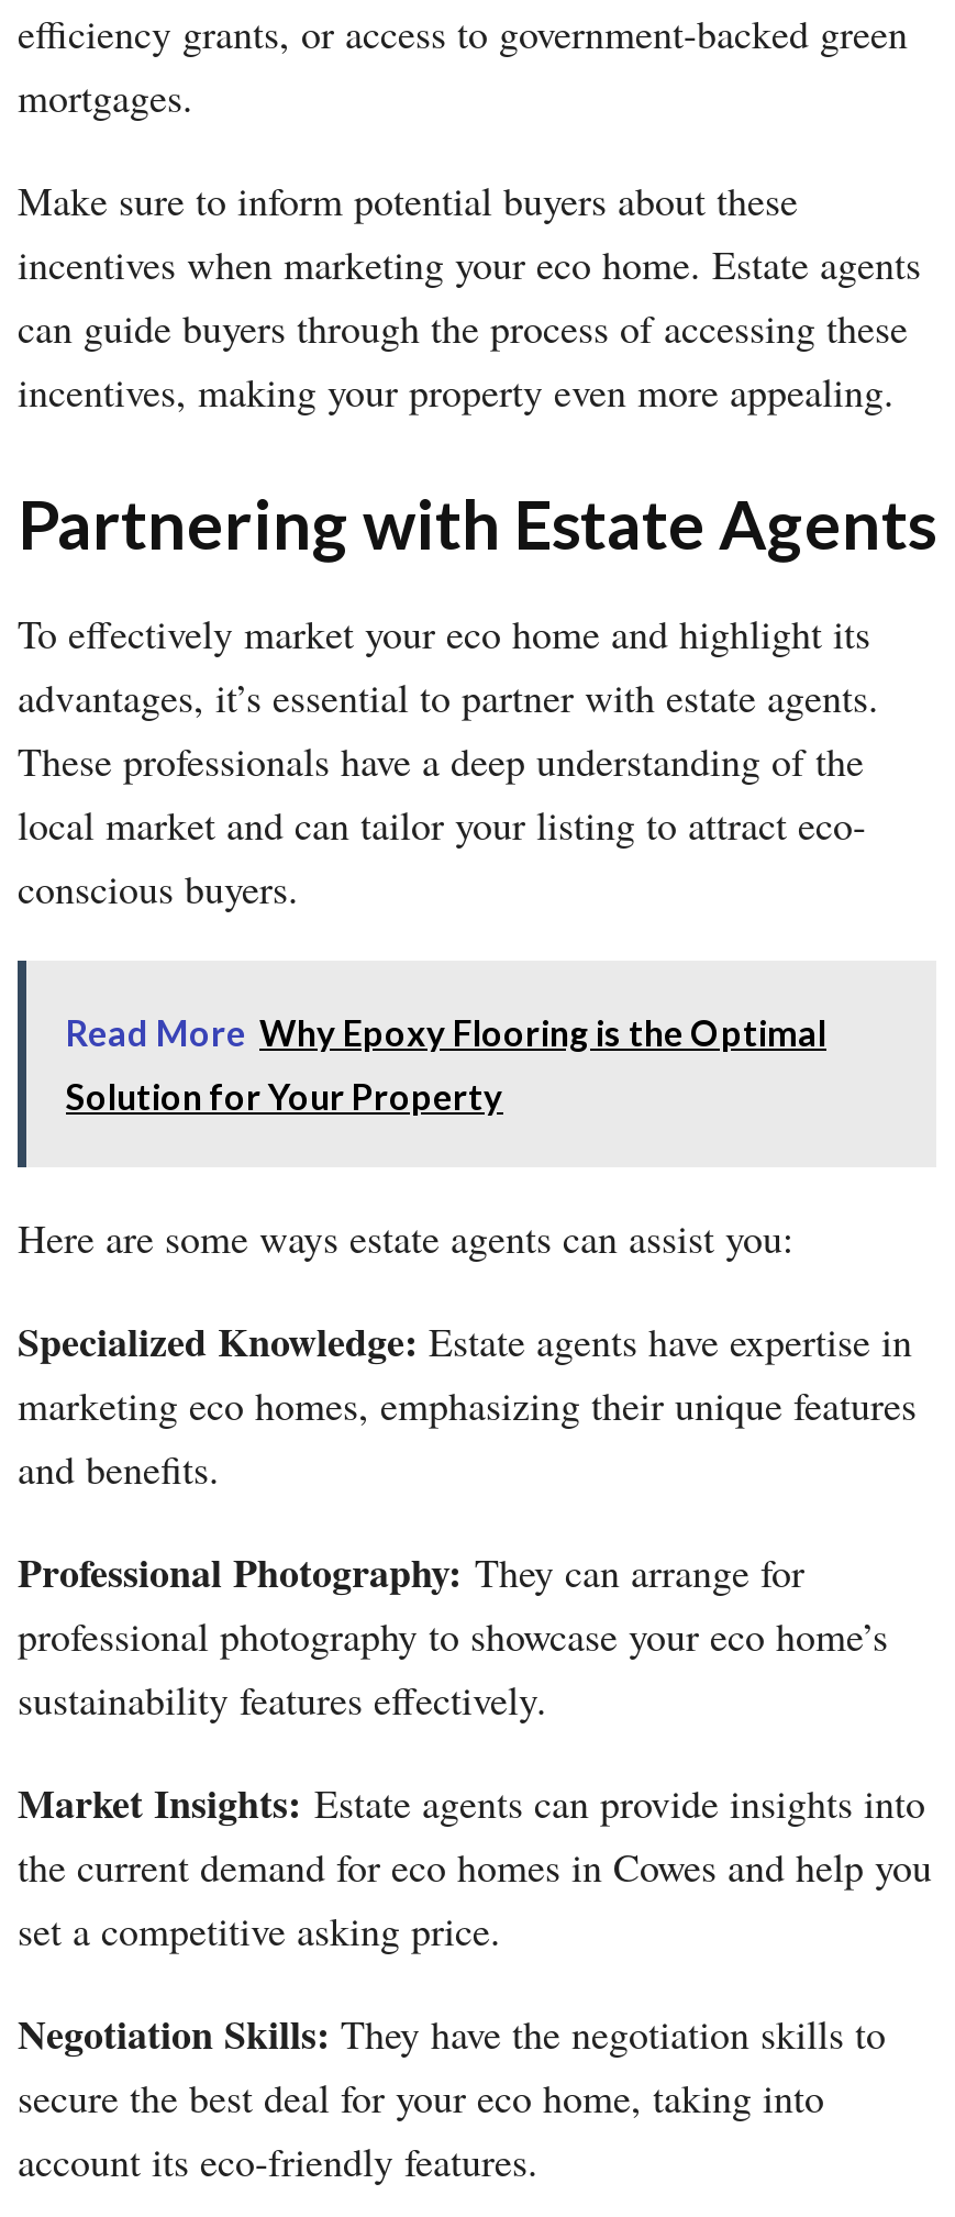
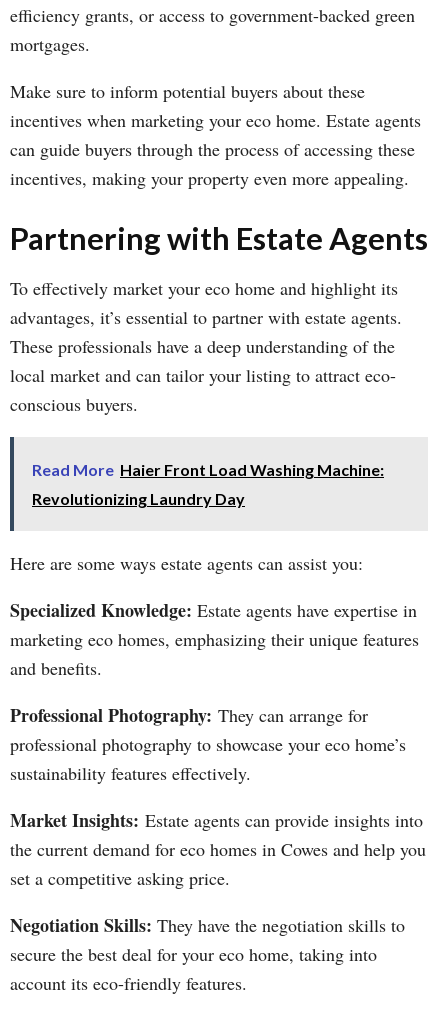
- Read More Why Epoxy Flooring is the Optimal
+ Read More Haier Front Load Washing Machine:

- Solution for Your Property
+ Revolutionizing Laundry Day
